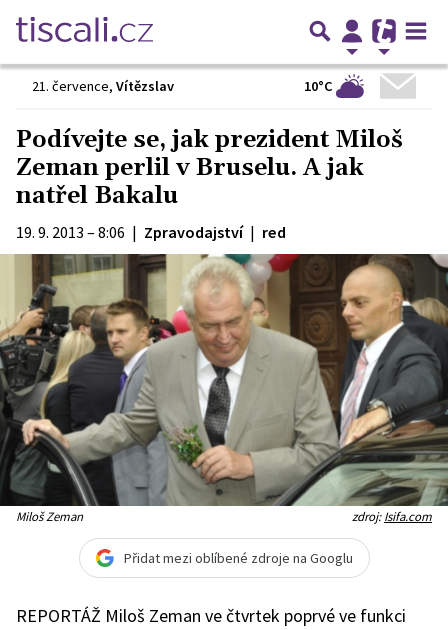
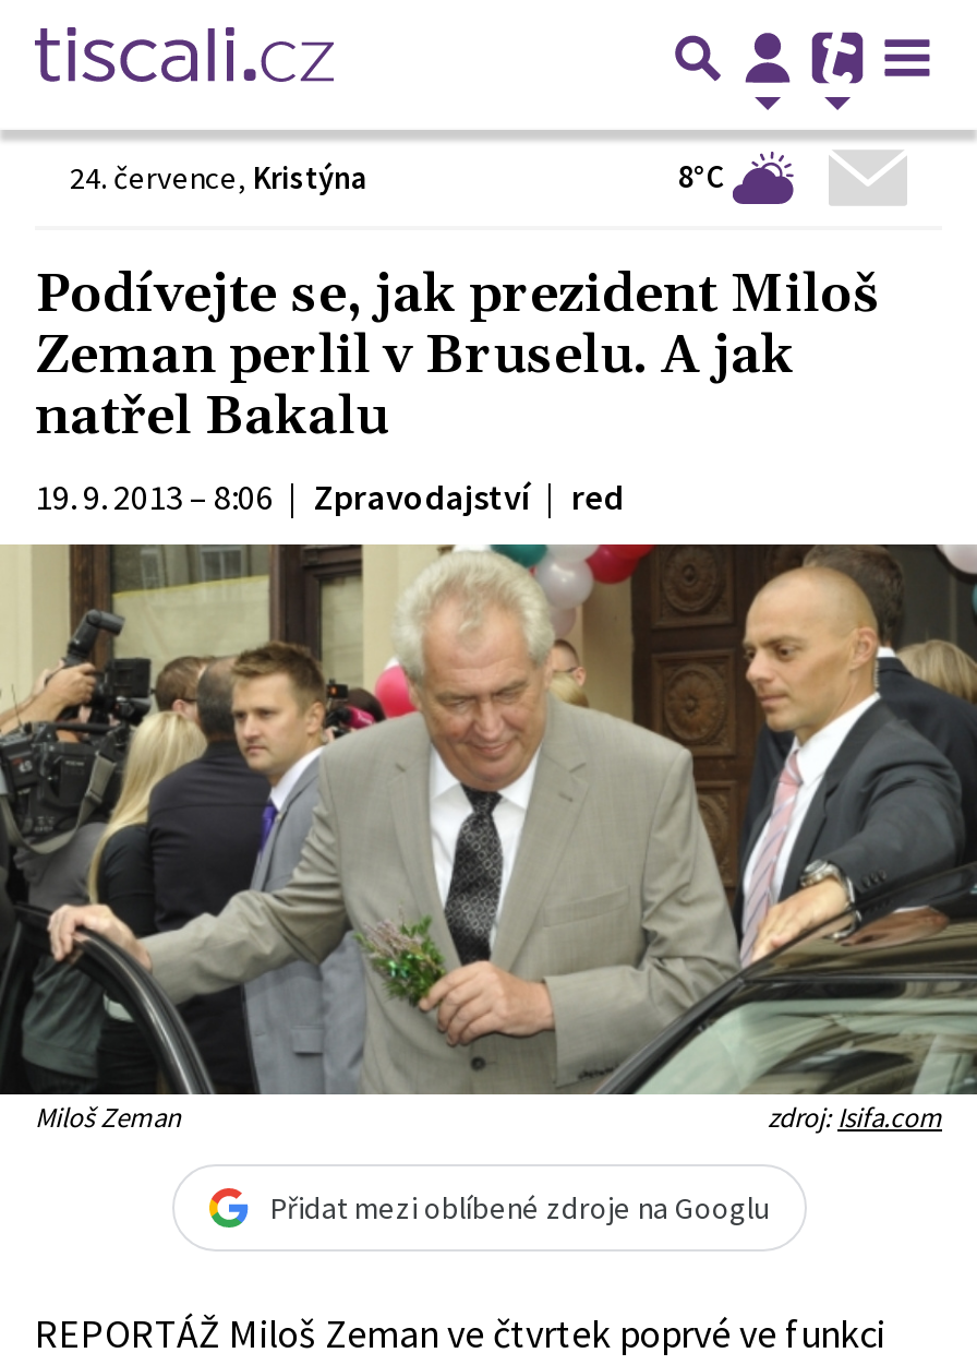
- 21. července, Vítězslav
- 10°C
+ 24. července, Kristýna
+ 8°C
